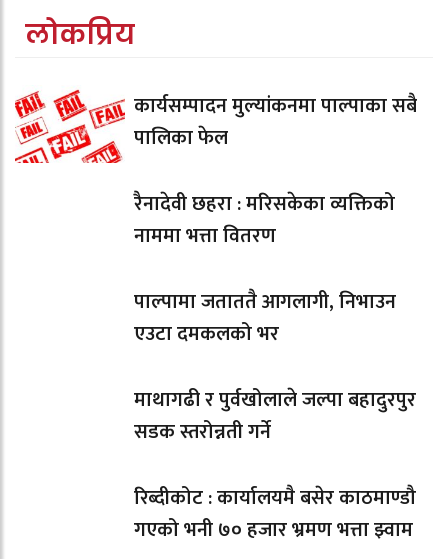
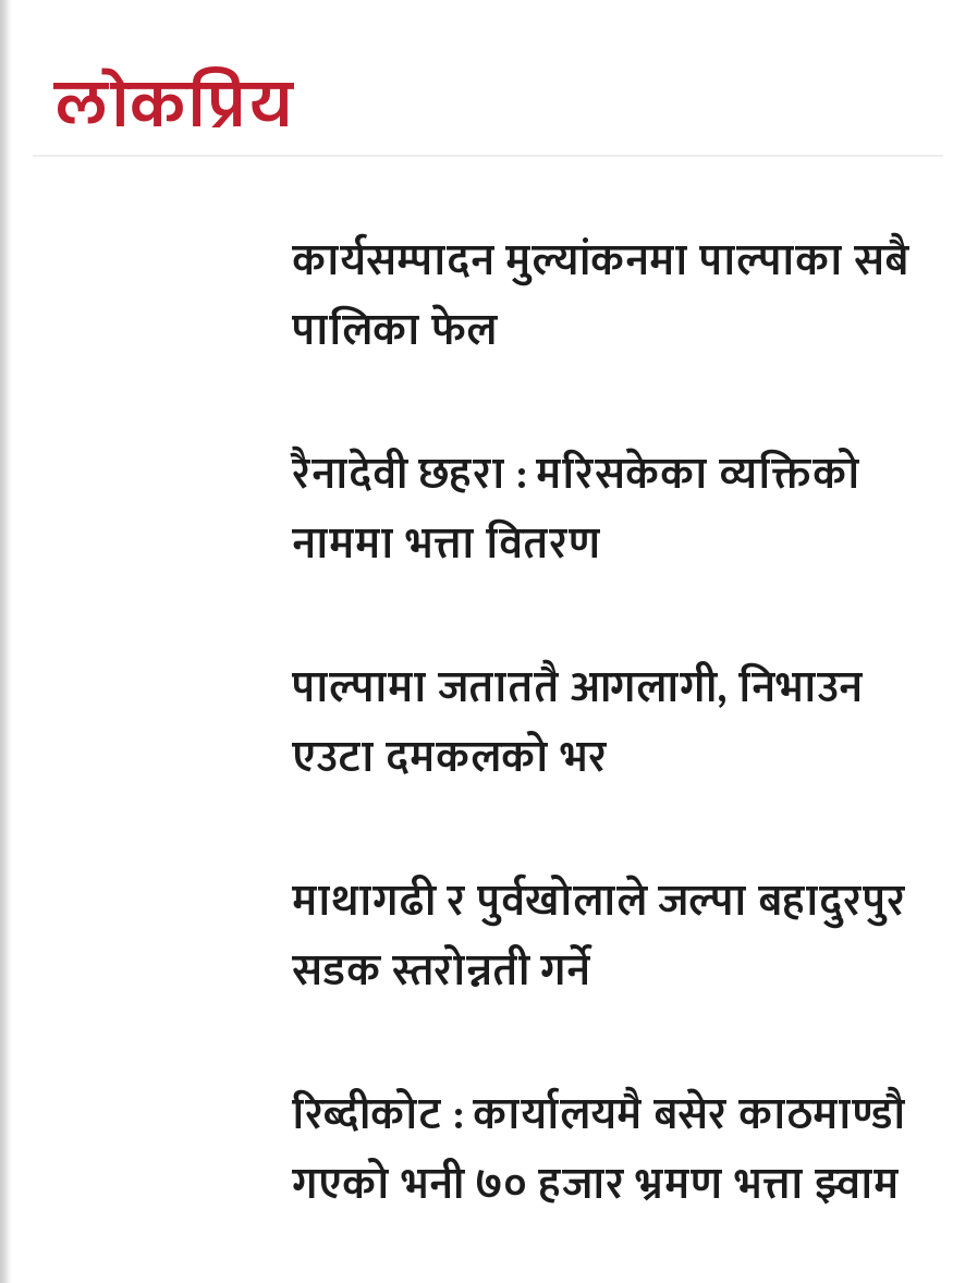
- [image]
